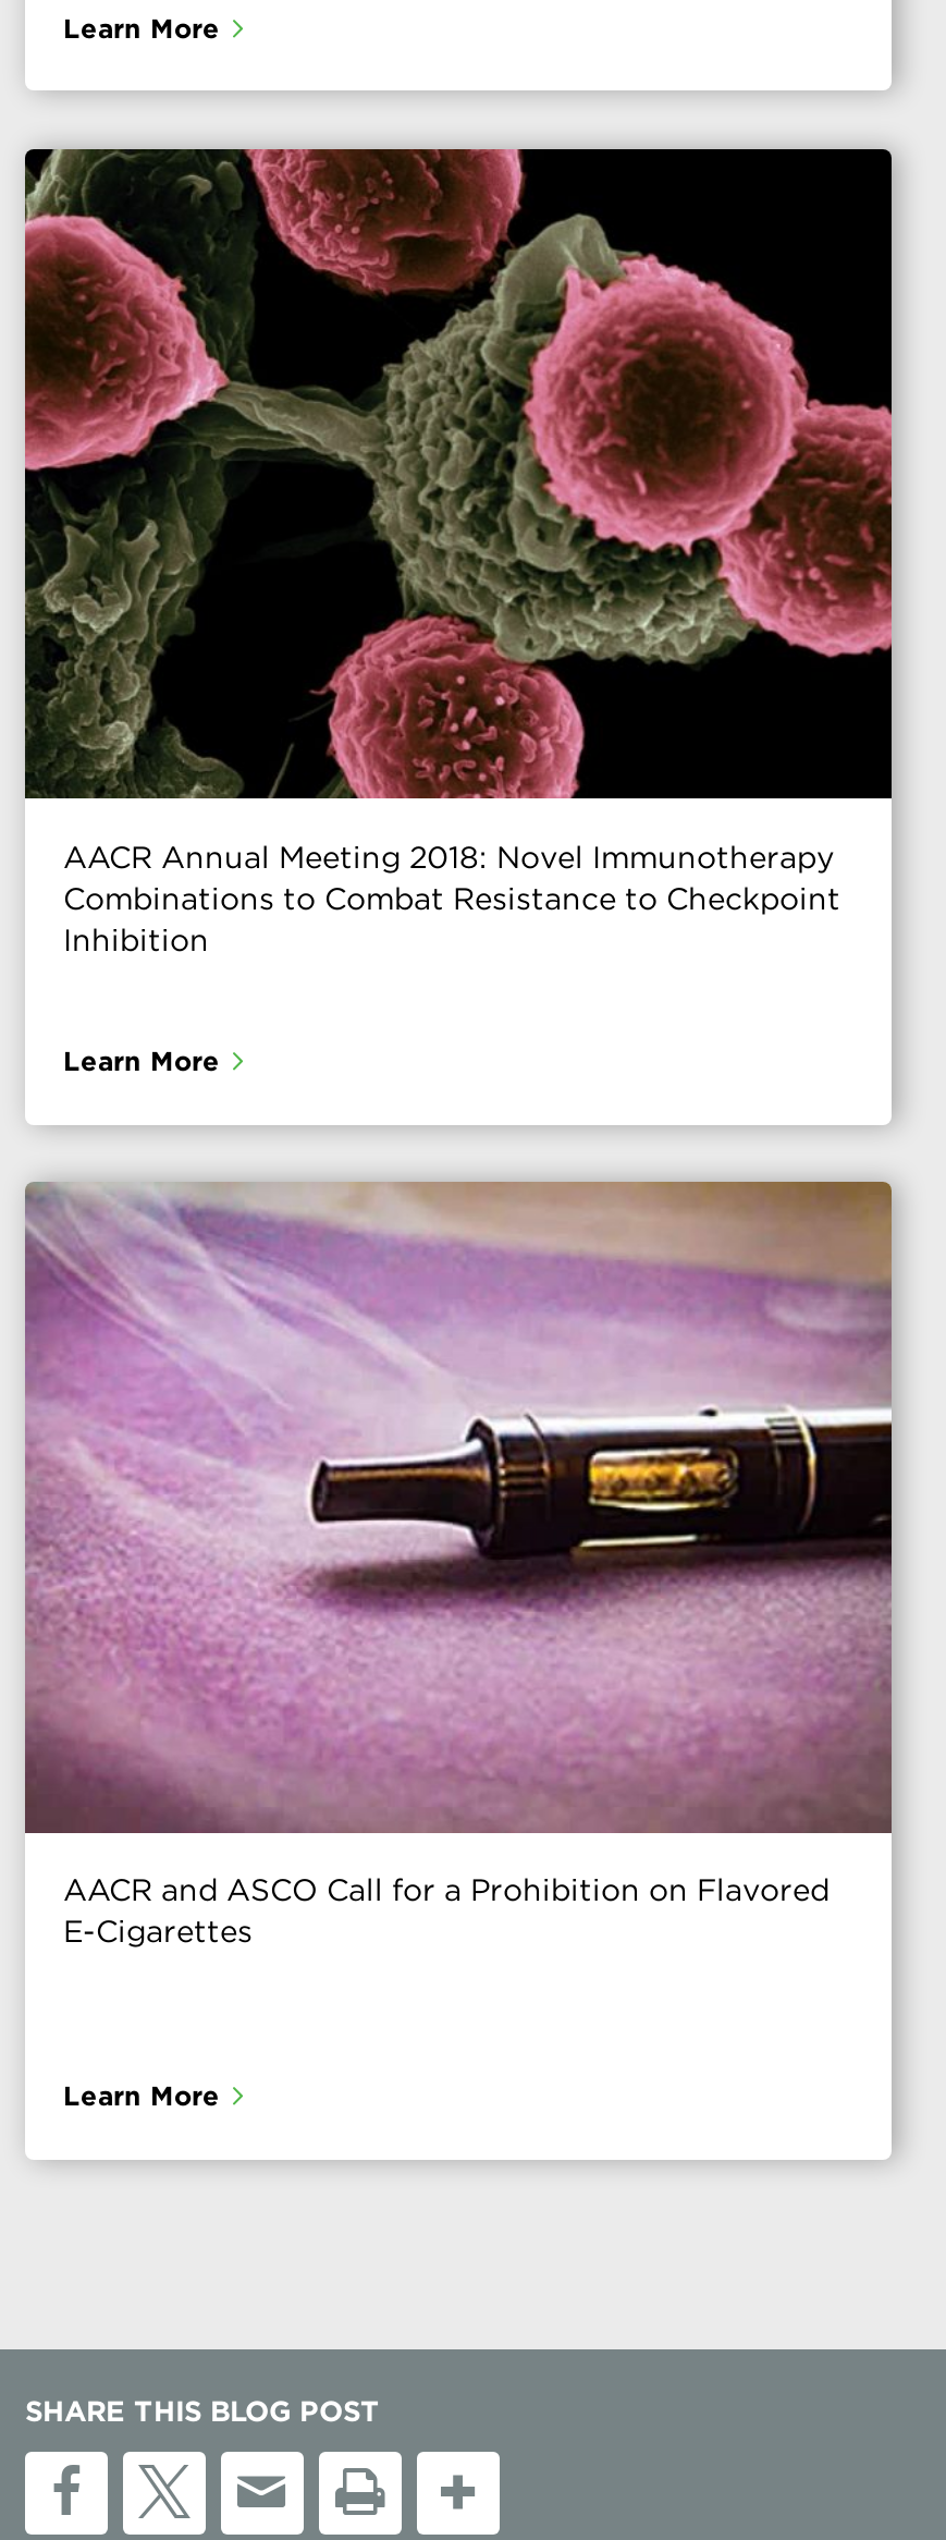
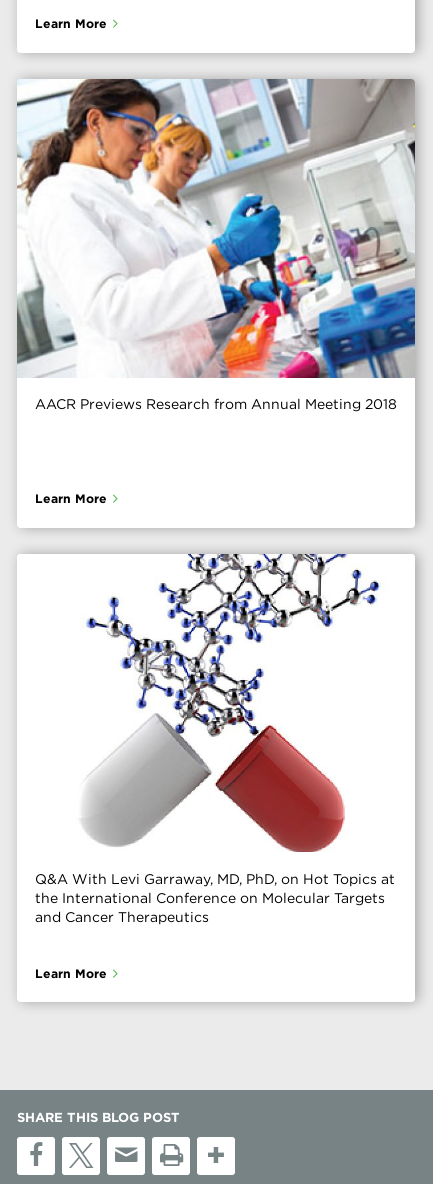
- [image]
- AACR Annual Meeting 2018: Novel Immunotherapy
- Combinations to Combat Resistance to Checkpoint
- Inhibition
+ [image]
+ AACR Previews Research from Annual Meeting 2018

- [image]
- AACR and ASCO Call for a Prohibition on Flavored
- E-Cigarettes
+ [image]
+ Q&A With Levi Garraway, MD, PhD, on Hot Topics at
+ the International Conference on Molecular Targets
+ and Cancer Therapeutics
